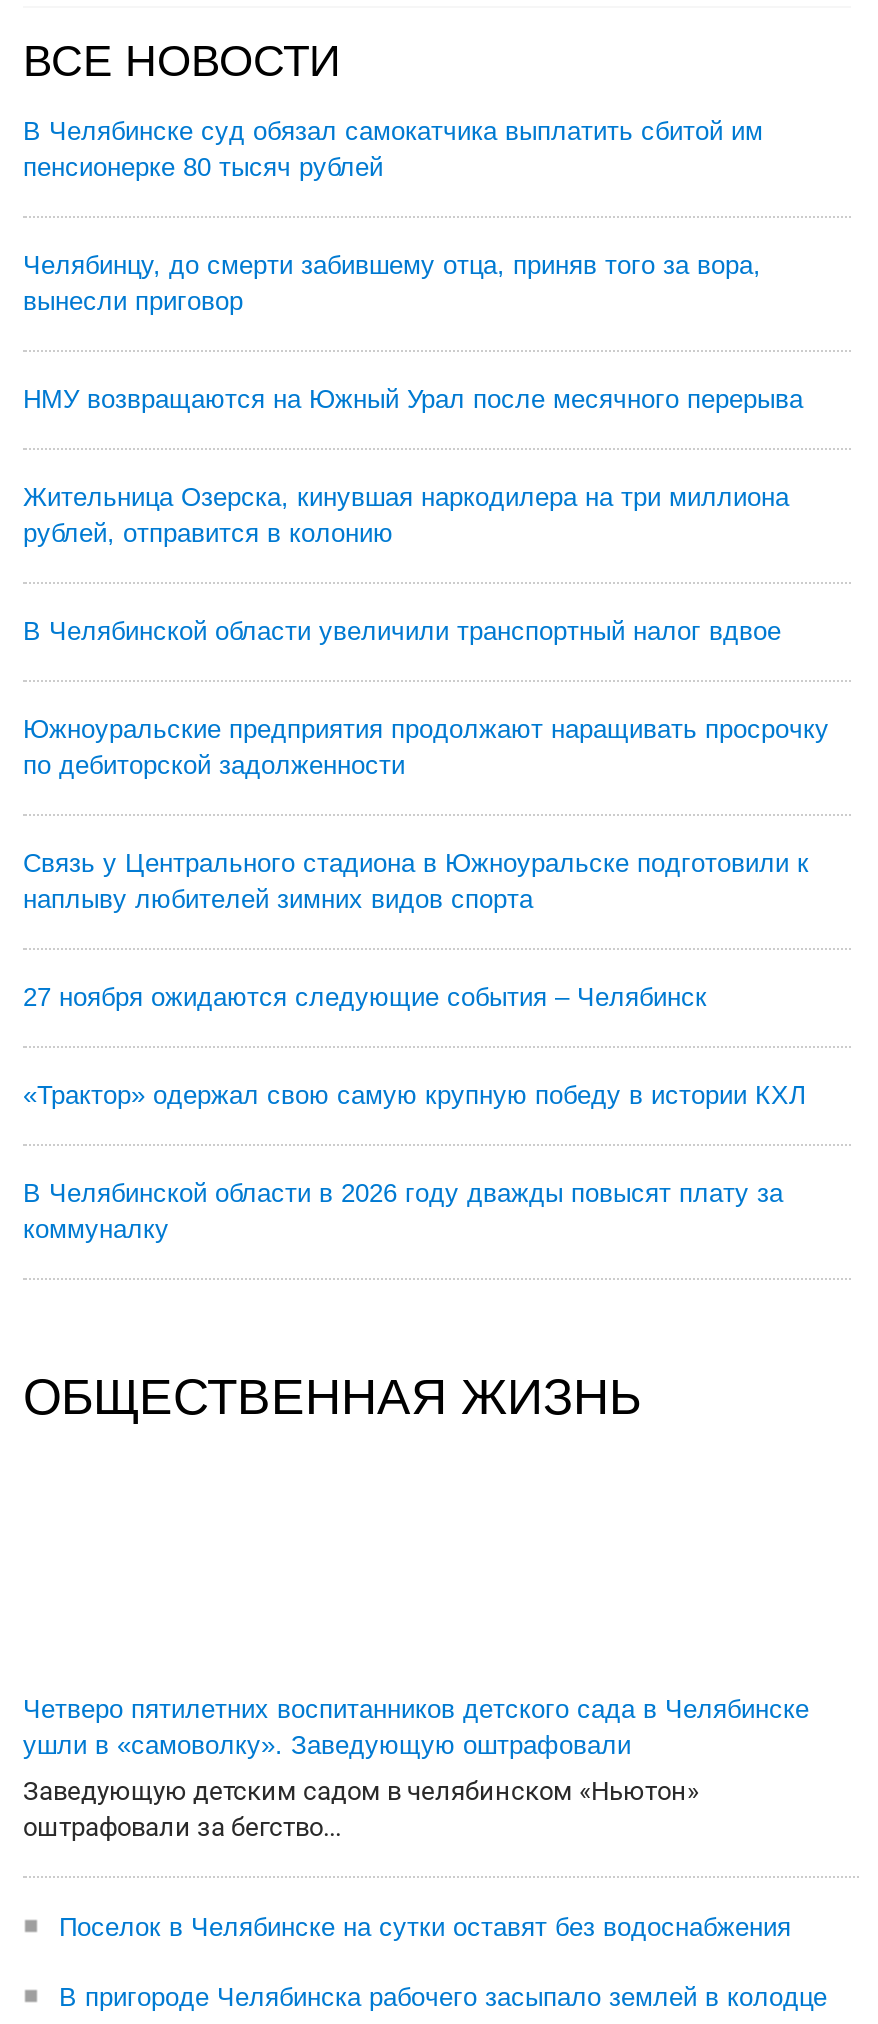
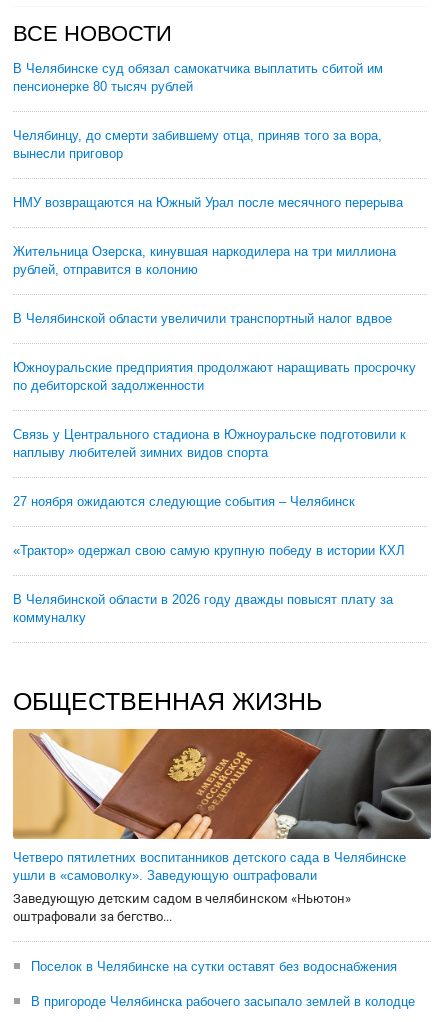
+ [image]
